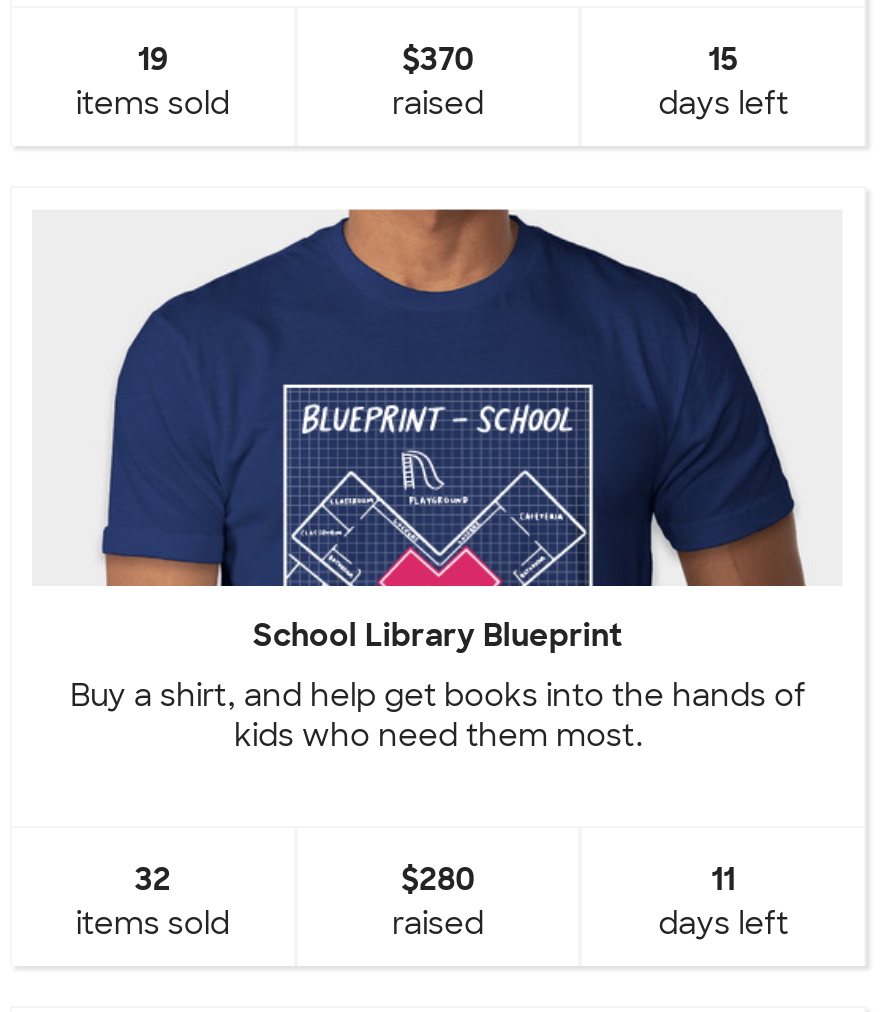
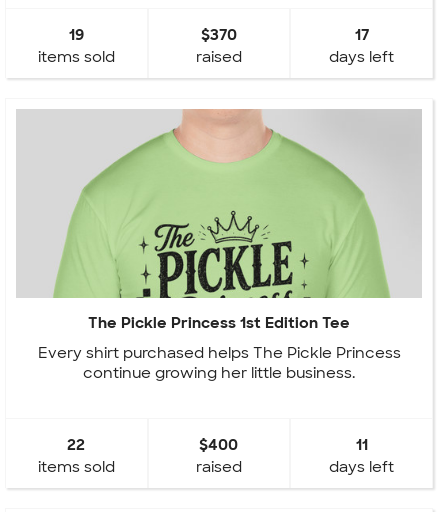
- 15
+ 17

- [image]
- School Library Blueprint
+ [image]
+ The Pickle Princess 1st Edition Tee

- Buy a shirt, and help get books into the hands of
- kids who need them most.
+ Every shirt purchased helps The Pickle Princess
+ continue growing her little business.

- 32
+ 22

- $280
+ $400
